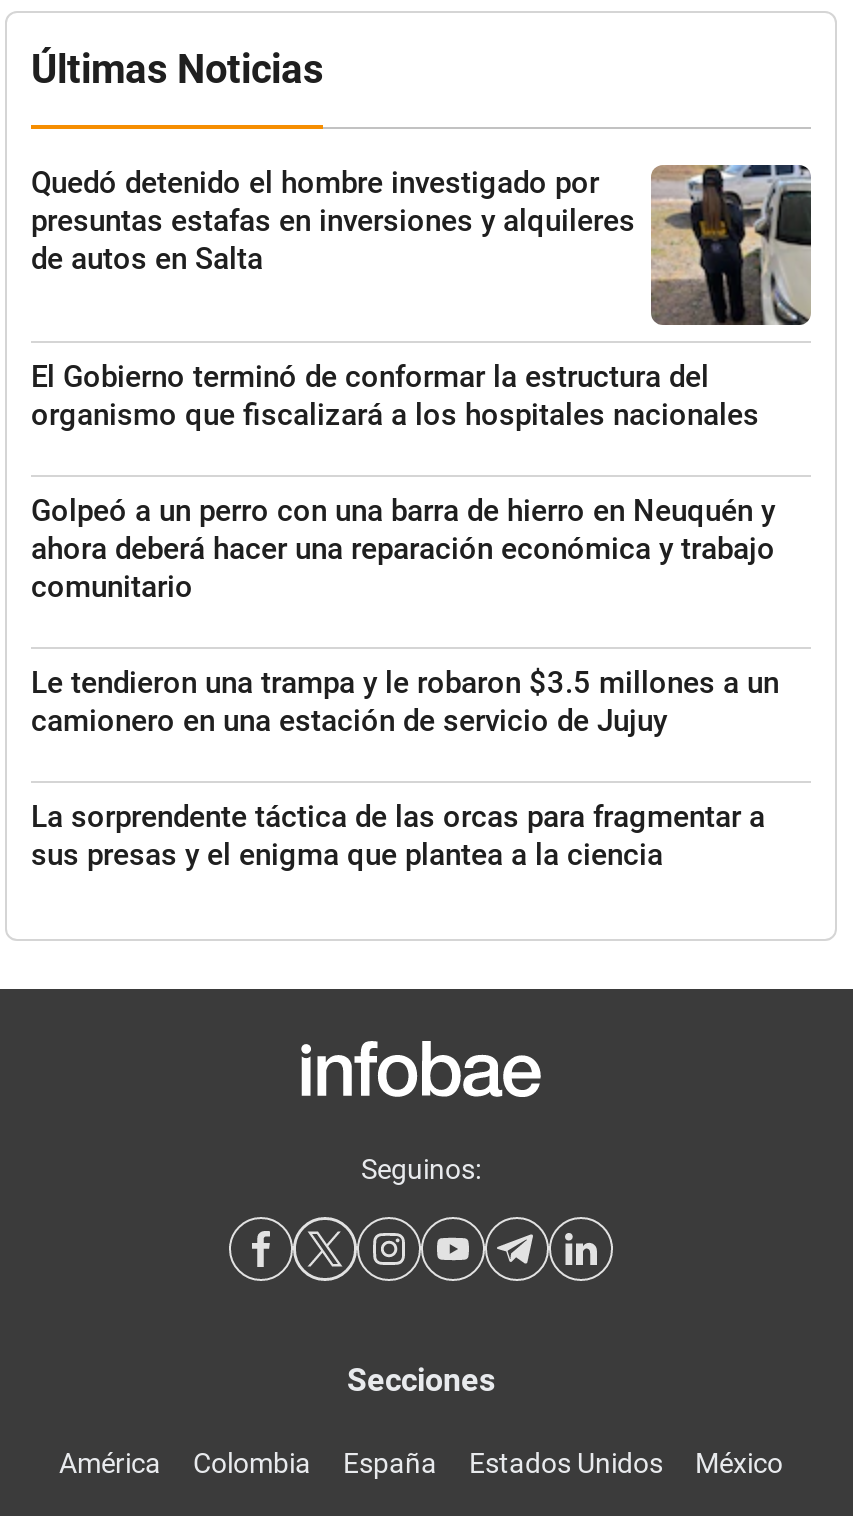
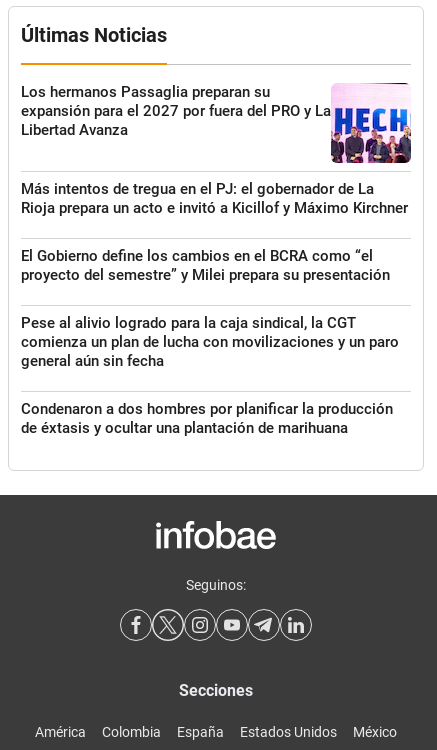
- [image]
- Quedó detenido el hombre investigado por
- presuntas estafas en inversiones y alquileres
- de autos en Salta
+ [image]
+ Los hermanos Passaglia preparan su
+ expansión para el 2027 por fuera del PRO y La
+ Libertad Avanza

- El Gobierno terminó de conformar la estructura del
- organismo que fiscalizará a los hospitales nacionales
+ Más intentos de tregua en el PJ: el gobernador de La
+ Rioja prepara un acto e invitó a Kicillof y Máximo Kirchner

- Golpeó a un perro con una barra de hierro en Neuquén y
- ahora deberá hacer una reparación económica y trabajo
- comunitario
+ El Gobierno define los cambios en el BCRA como “el
+ proyecto del semestre” y Milei prepara su presentación

- Le tendieron una trampa y le robaron $3.5 millones a un
- camionero en una estación de servicio de Jujuy
+ Pese al alivio logrado para la caja sindical, la CGT
+ comienza un plan de lucha con movilizaciones y un paro
+ general aún sin fecha

- La sorprendente táctica de las orcas para fragmentar a
- sus presas y el enigma que plantea a la ciencia
+ Condenaron a dos hombres por planificar la producción
+ de éxtasis y ocultar una plantación de marihuana
